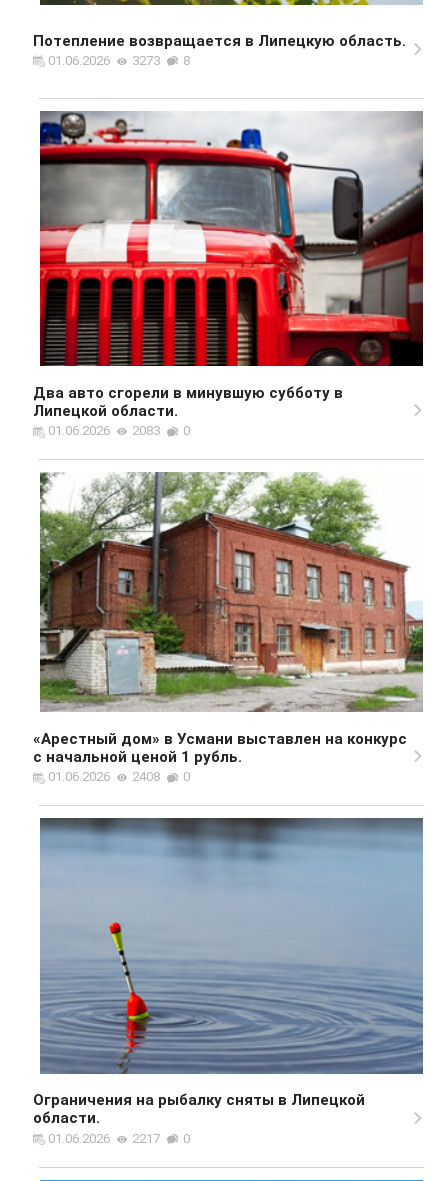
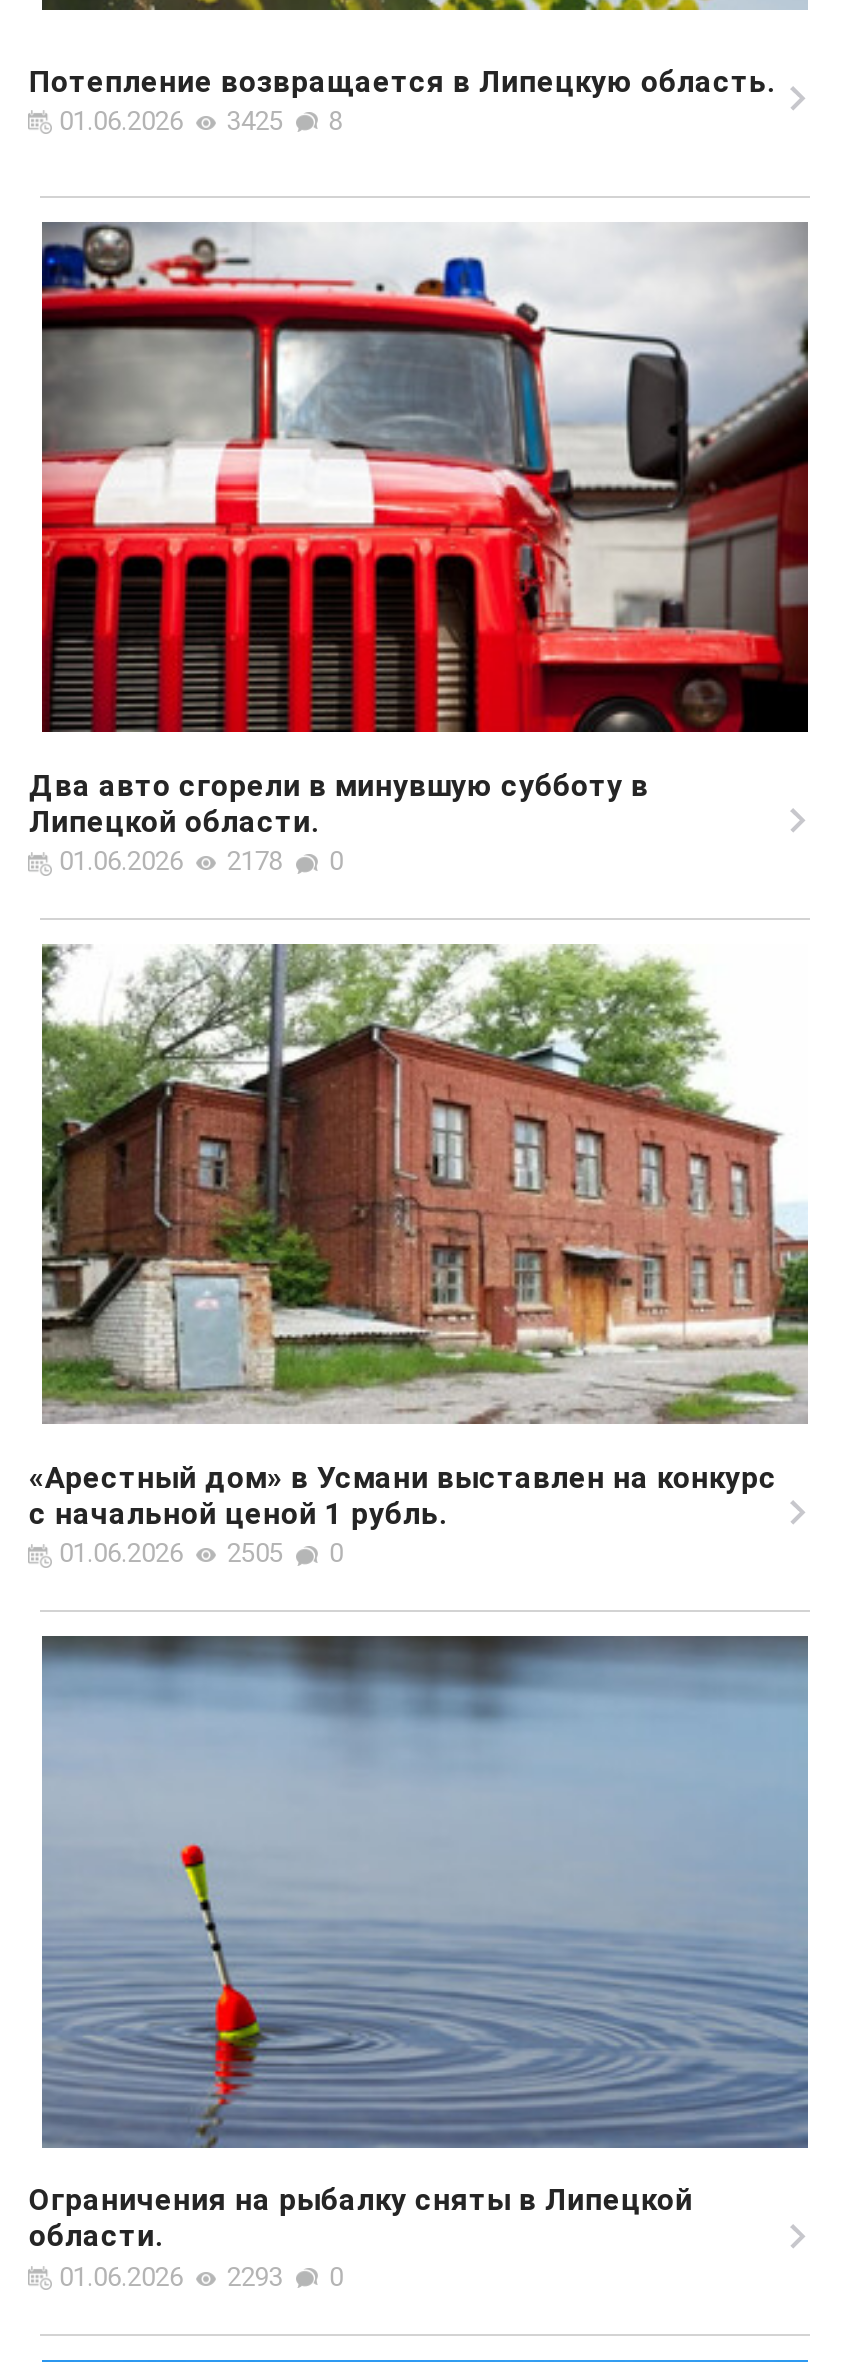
- 01.06.2026 3273 8
+ 01.06.2026 3425 8

- 01.06.2026 2083 0
+ 01.06.2026 2178 0

- 01.06.2026 2408 0
+ 01.06.2026 2505 0

- 01.06.2026 2217 0
+ 01.06.2026 2293 0
